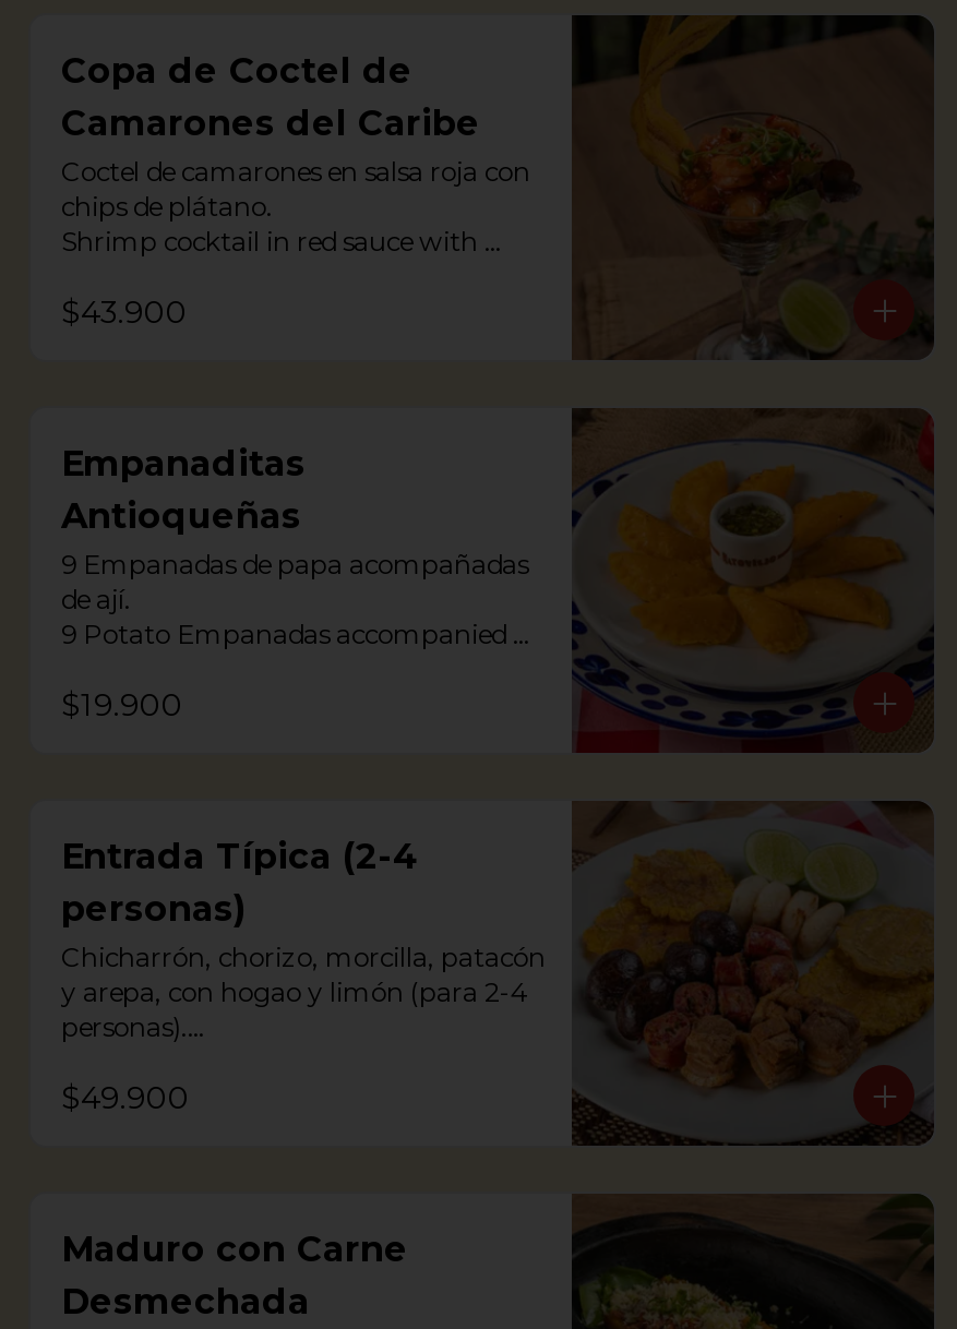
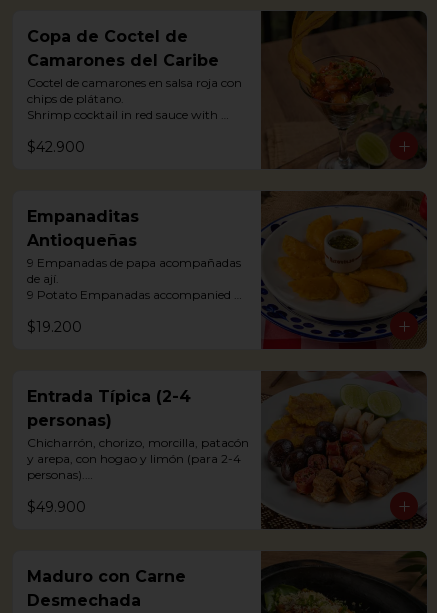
- $43.900
+ $42.900

- $19.900
+ $19.200
